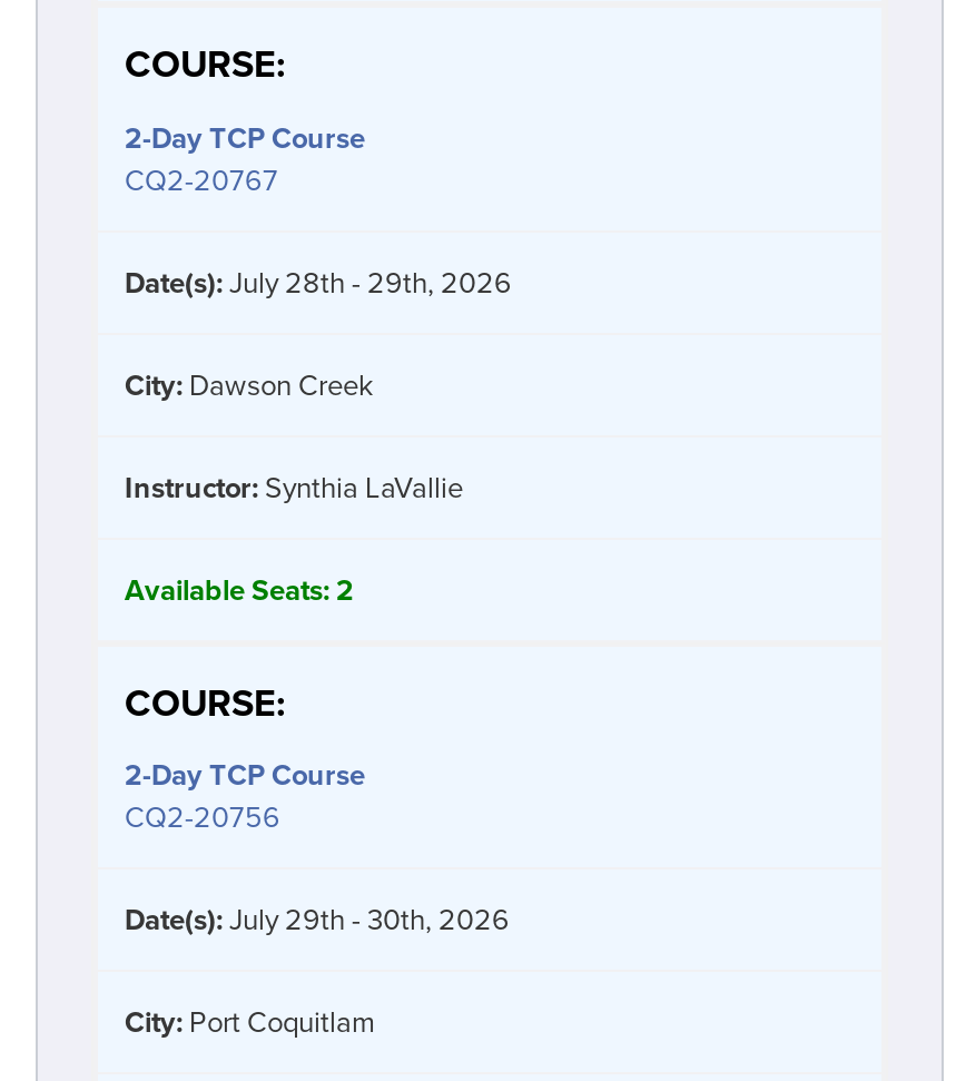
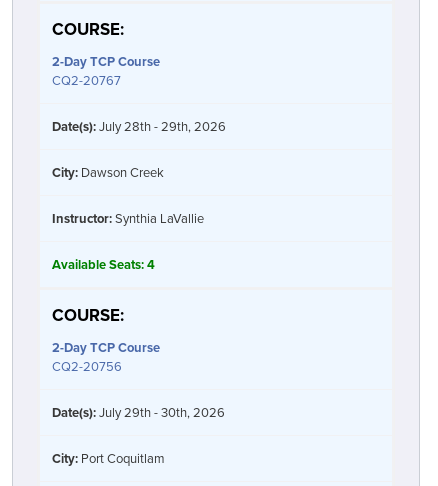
- Available Seats: 2
+ Available Seats: 4
